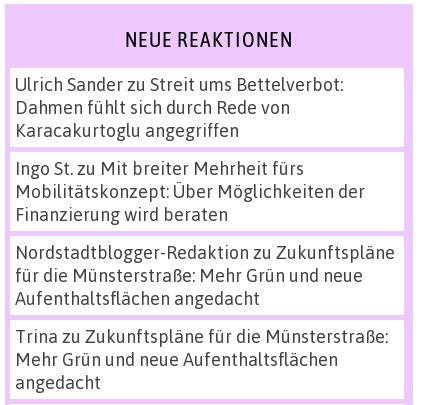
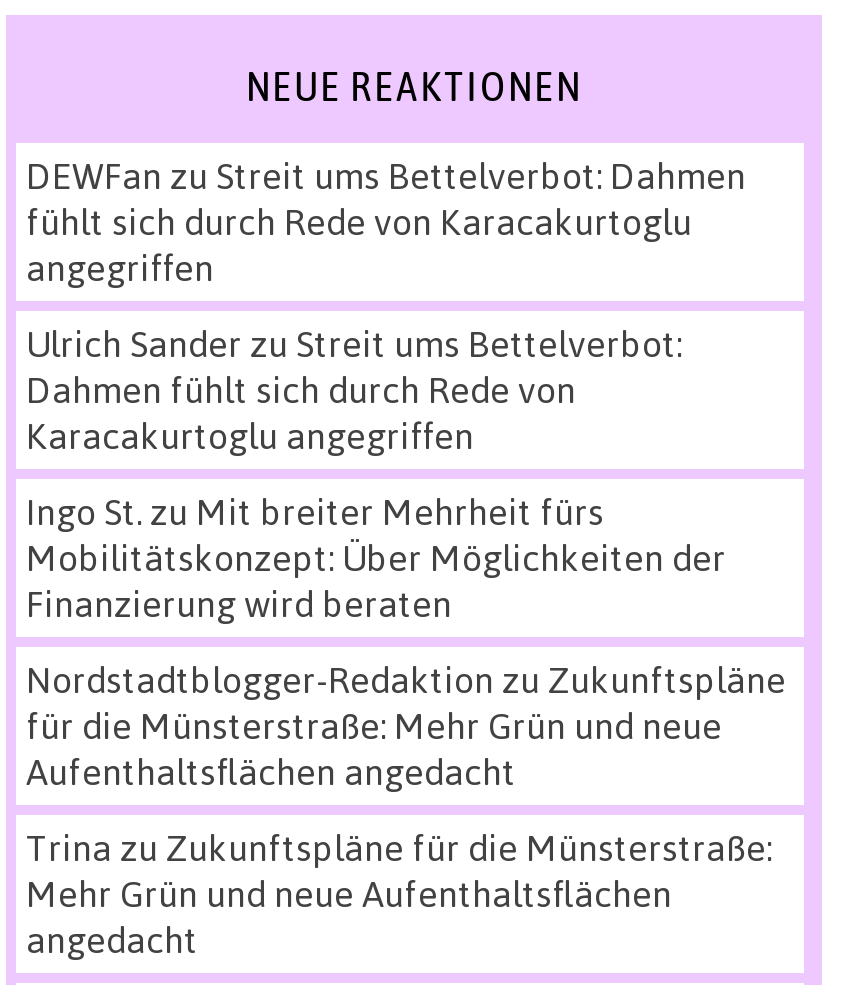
+ DEWFan zu Streit ums Bettelverbot: Dahmen
+ fühlt sich durch Rede von Karacakurtoglu
+ angegriffen
